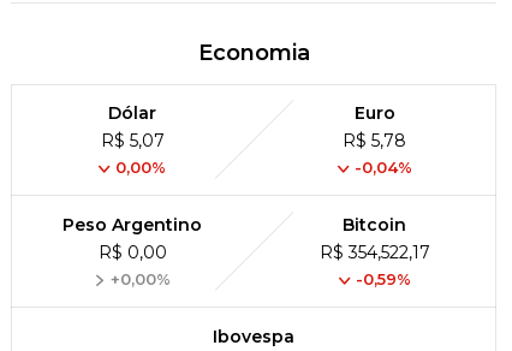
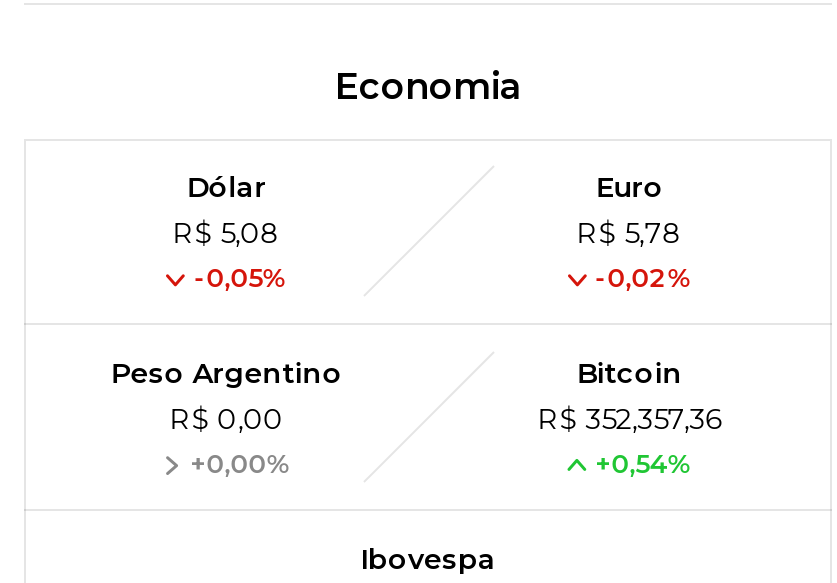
- R$ 5,07
+ R$ 5,08

- 0,00%
+ -0,05%

- -0,04%
+ -0,02%

- R$ 354,522,17
+ R$ 352,357,36

- -0,59%
+ +0,54%
